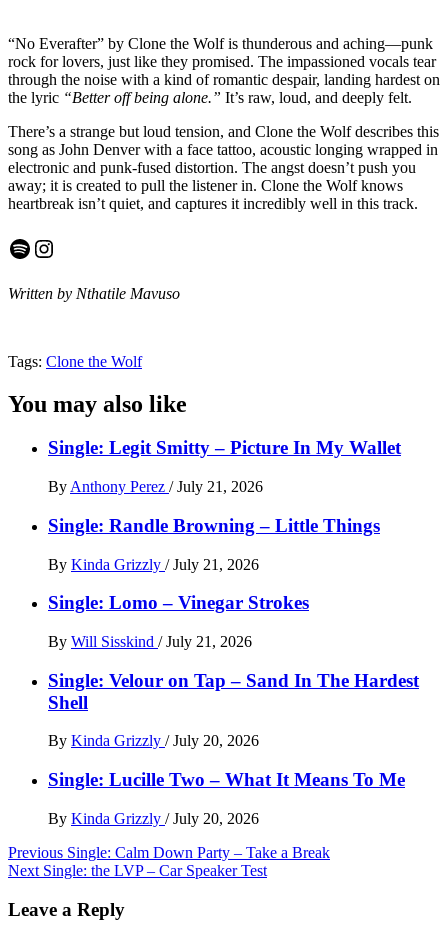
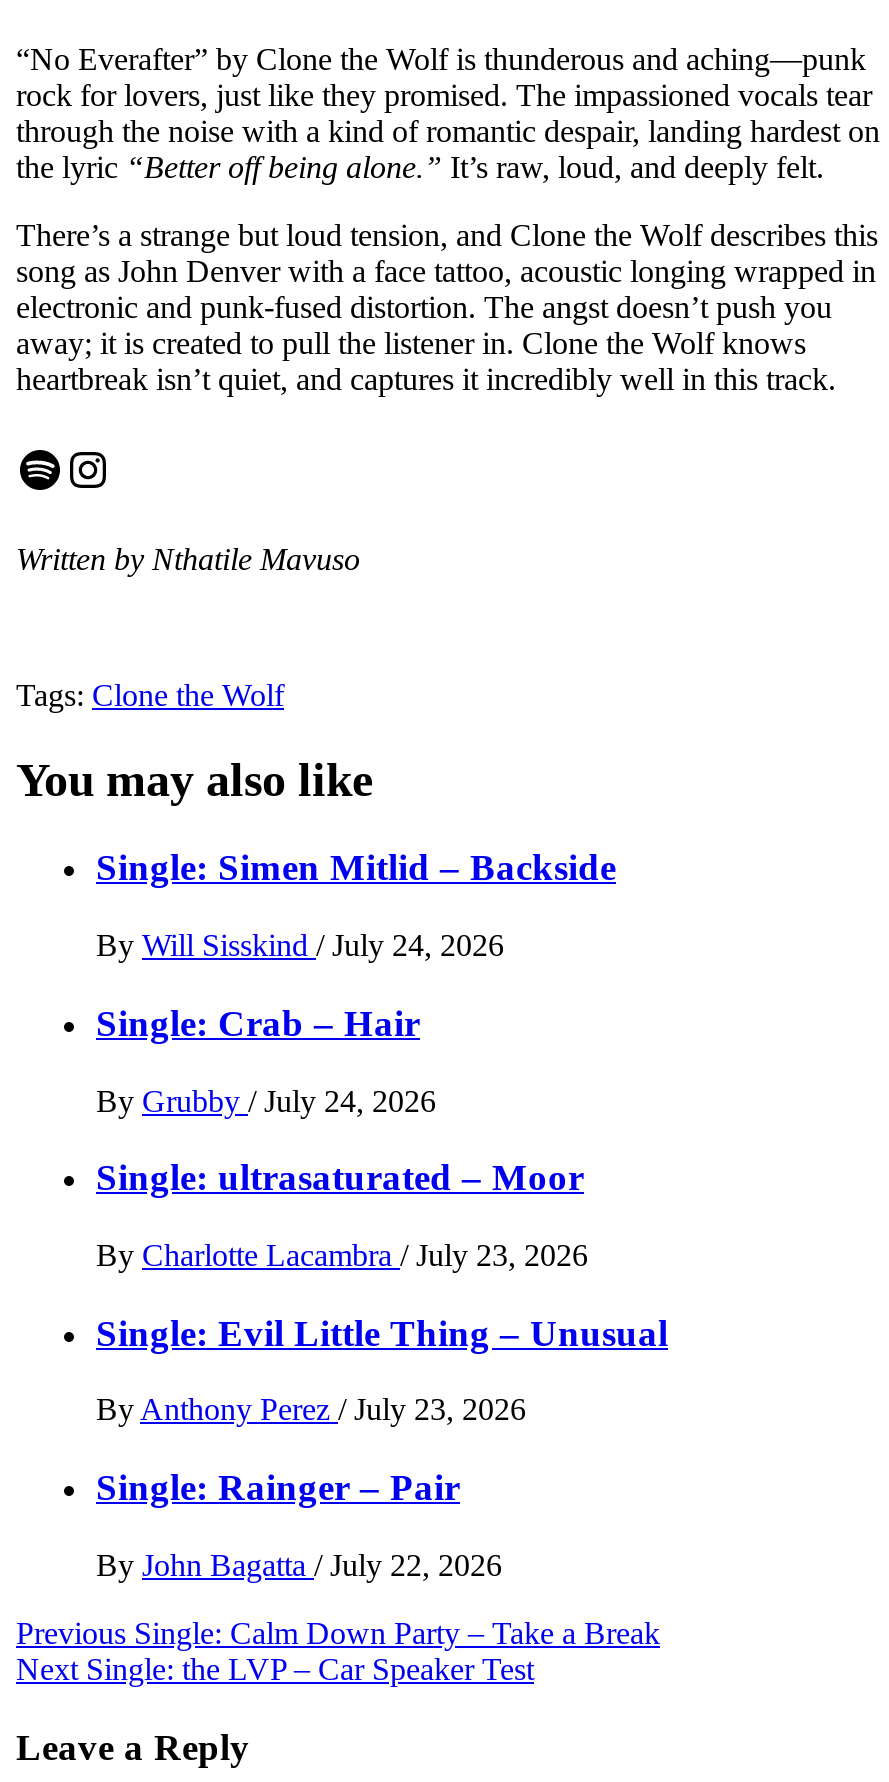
- Single: Legit Smitty – Picture In My Wallet
+ Single: Simen Mitlid – Backside

- By Anthony Perez / July 21, 2026
+ By Will Sisskind / July 24, 2026

- Single: Randle Browning – Little Things
+ Single: Crab – Hair

- By Kinda Grizzly / July 21, 2026
+ By Grubby / July 24, 2026

- Single: Lomo – Vinegar Strokes
+ Single: ultrasaturated – Moor

- By Will Sisskind / July 21, 2026
+ By Charlotte Lacambra / July 23, 2026

- Single: Velour on Tap – Sand In The Hardest
- Shell
+ Single: Evil Little Thing – Unusual

- By Kinda Grizzly / July 20, 2026
+ By Anthony Perez / July 23, 2026

- Single: Lucille Two – What It Means To Me
+ Single: Rainger – Pair

- By Kinda Grizzly / July 20, 2026
+ By John Bagatta / July 22, 2026
